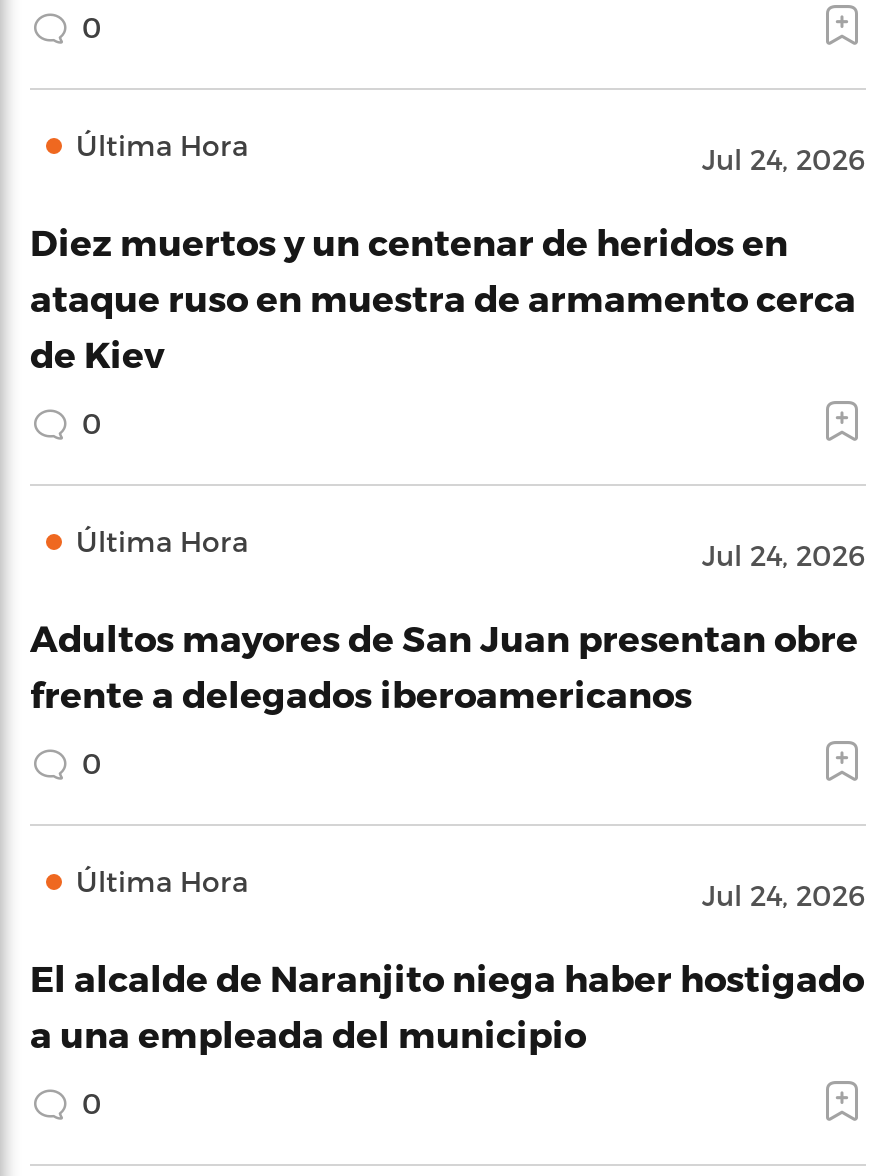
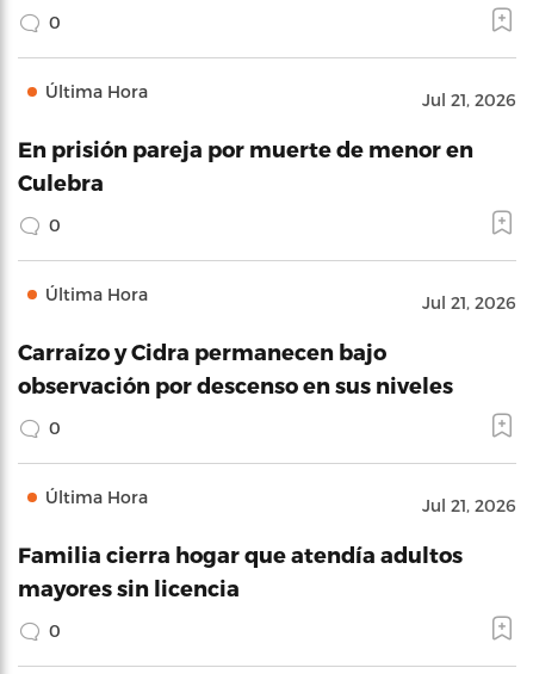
- Jul 24, 2026
+ Jul 21, 2026

- Diez muertos y un centenar de heridos en
- ataque ruso en muestra de armamento cerca
- de Kiev
+ En prisión pareja por muerte de menor en
+ Culebra

- Jul 24, 2026
+ Jul 21, 2026

- Adultos mayores de San Juan presentan obre
- frente a delegados iberoamericanos
+ Carraízo y Cidra permanecen bajo
+ observación por descenso en sus niveles

- Jul 24, 2026
+ Jul 21, 2026

- El alcalde de Naranjito niega haber hostigado
- a una empleada del municipio
+ Familia cierra hogar que atendía adultos
+ mayores sin licencia
